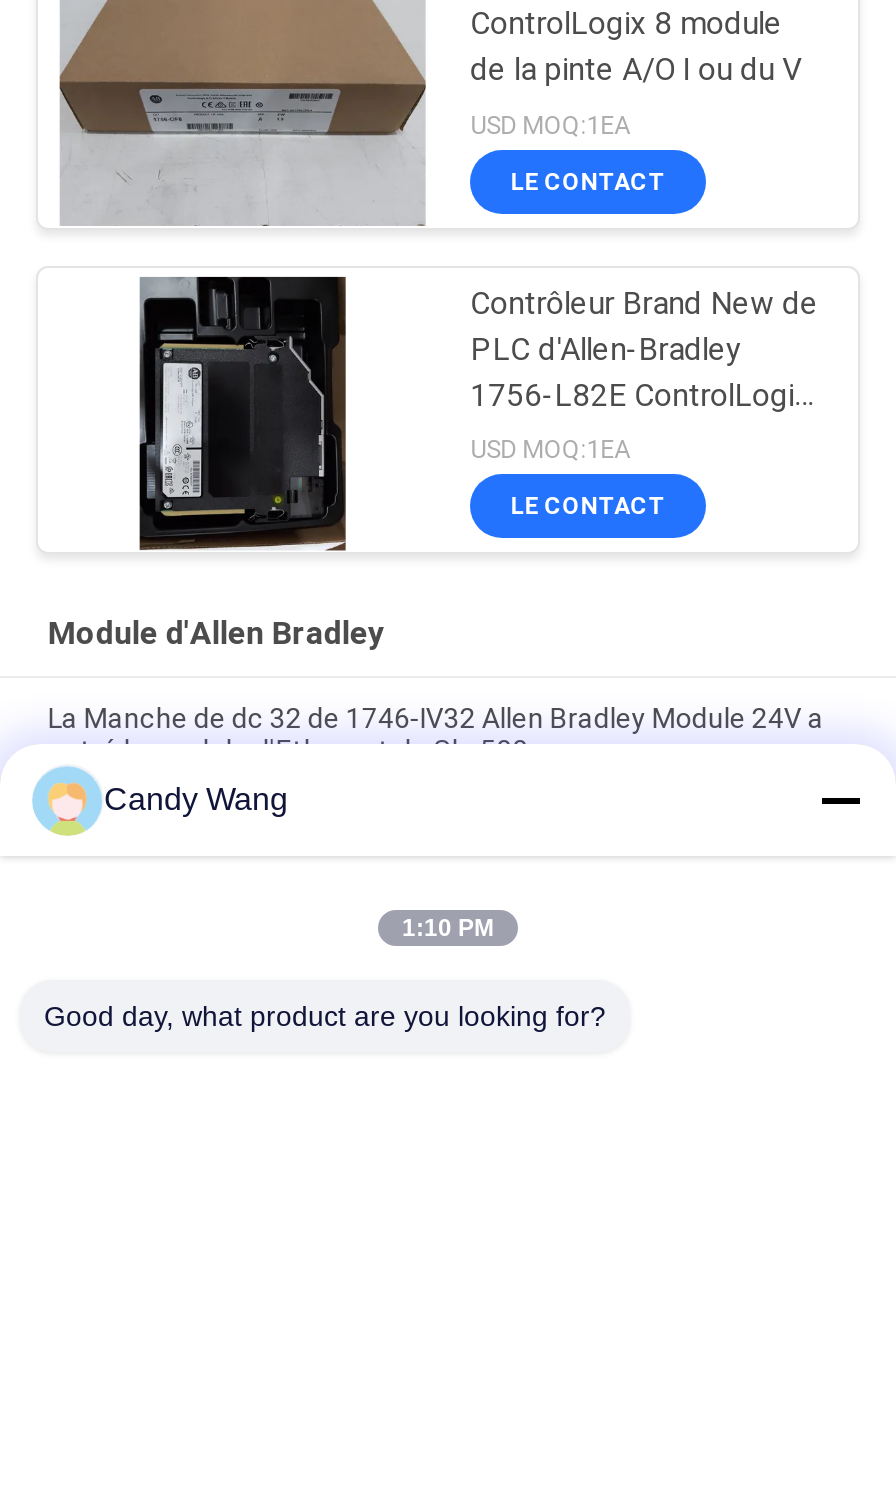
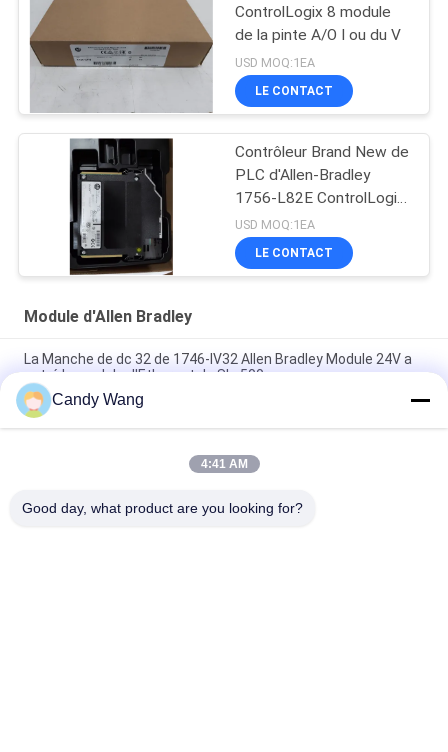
- 1:10 PM
+ 4:41 AM
